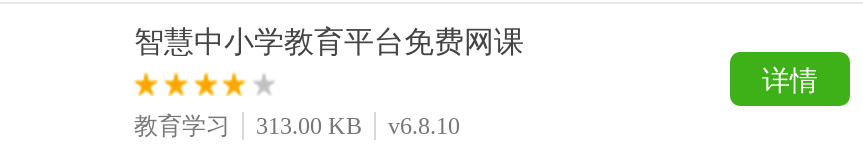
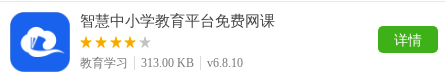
+ [image]
